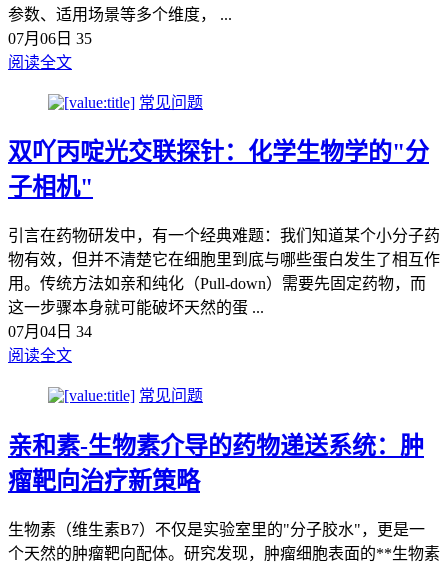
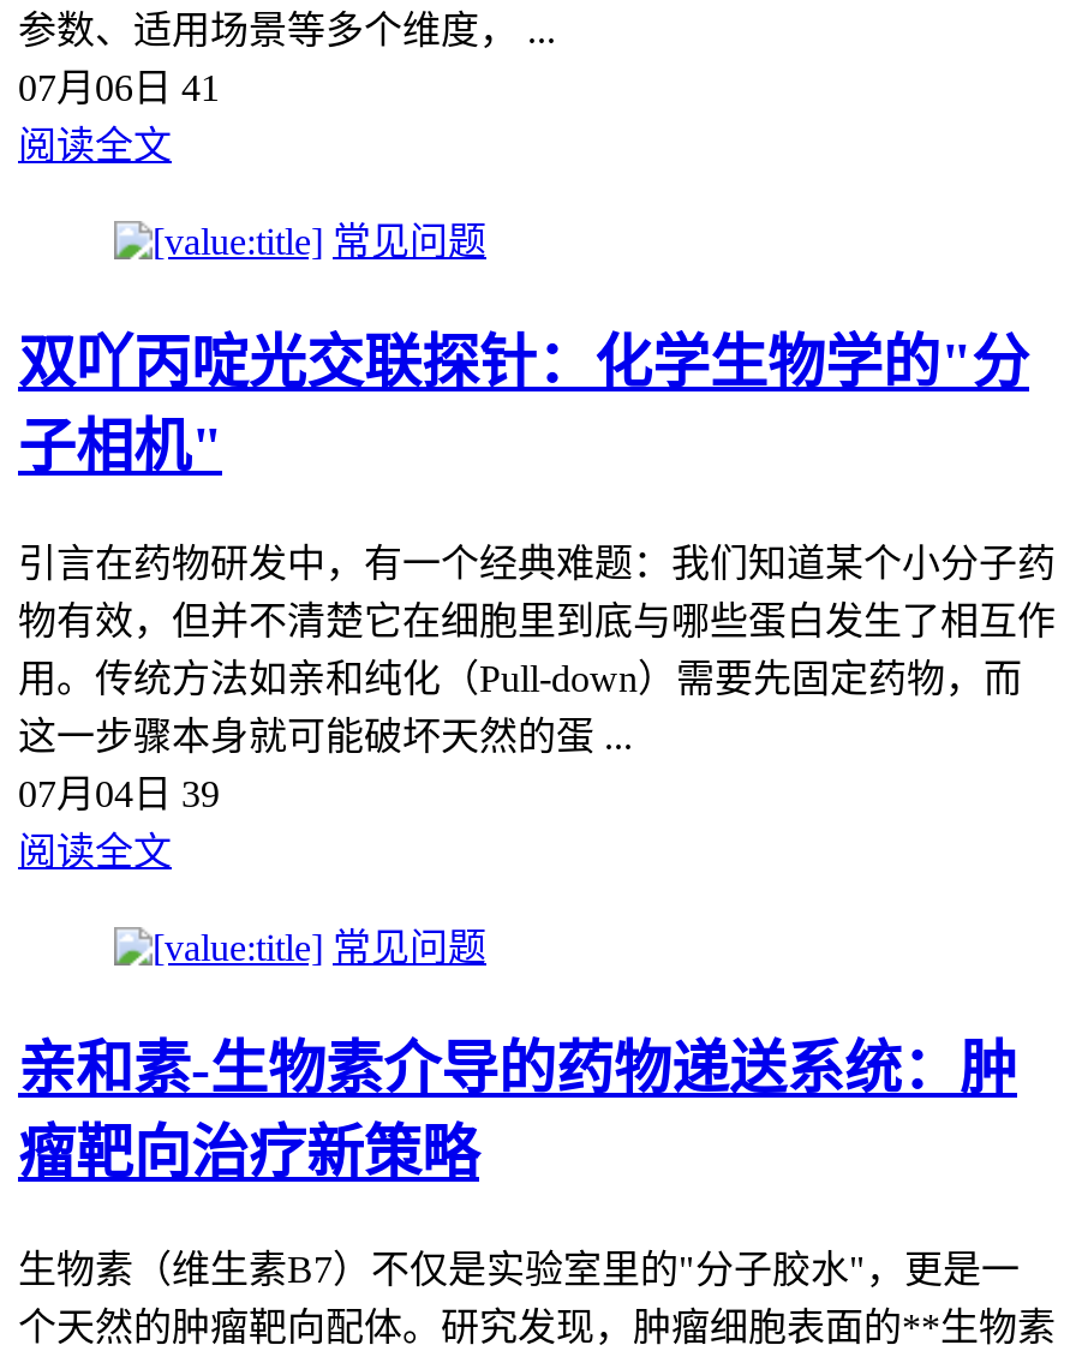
- 07月06日35
+ 07月06日41

- 07月04日34
+ 07月04日39
